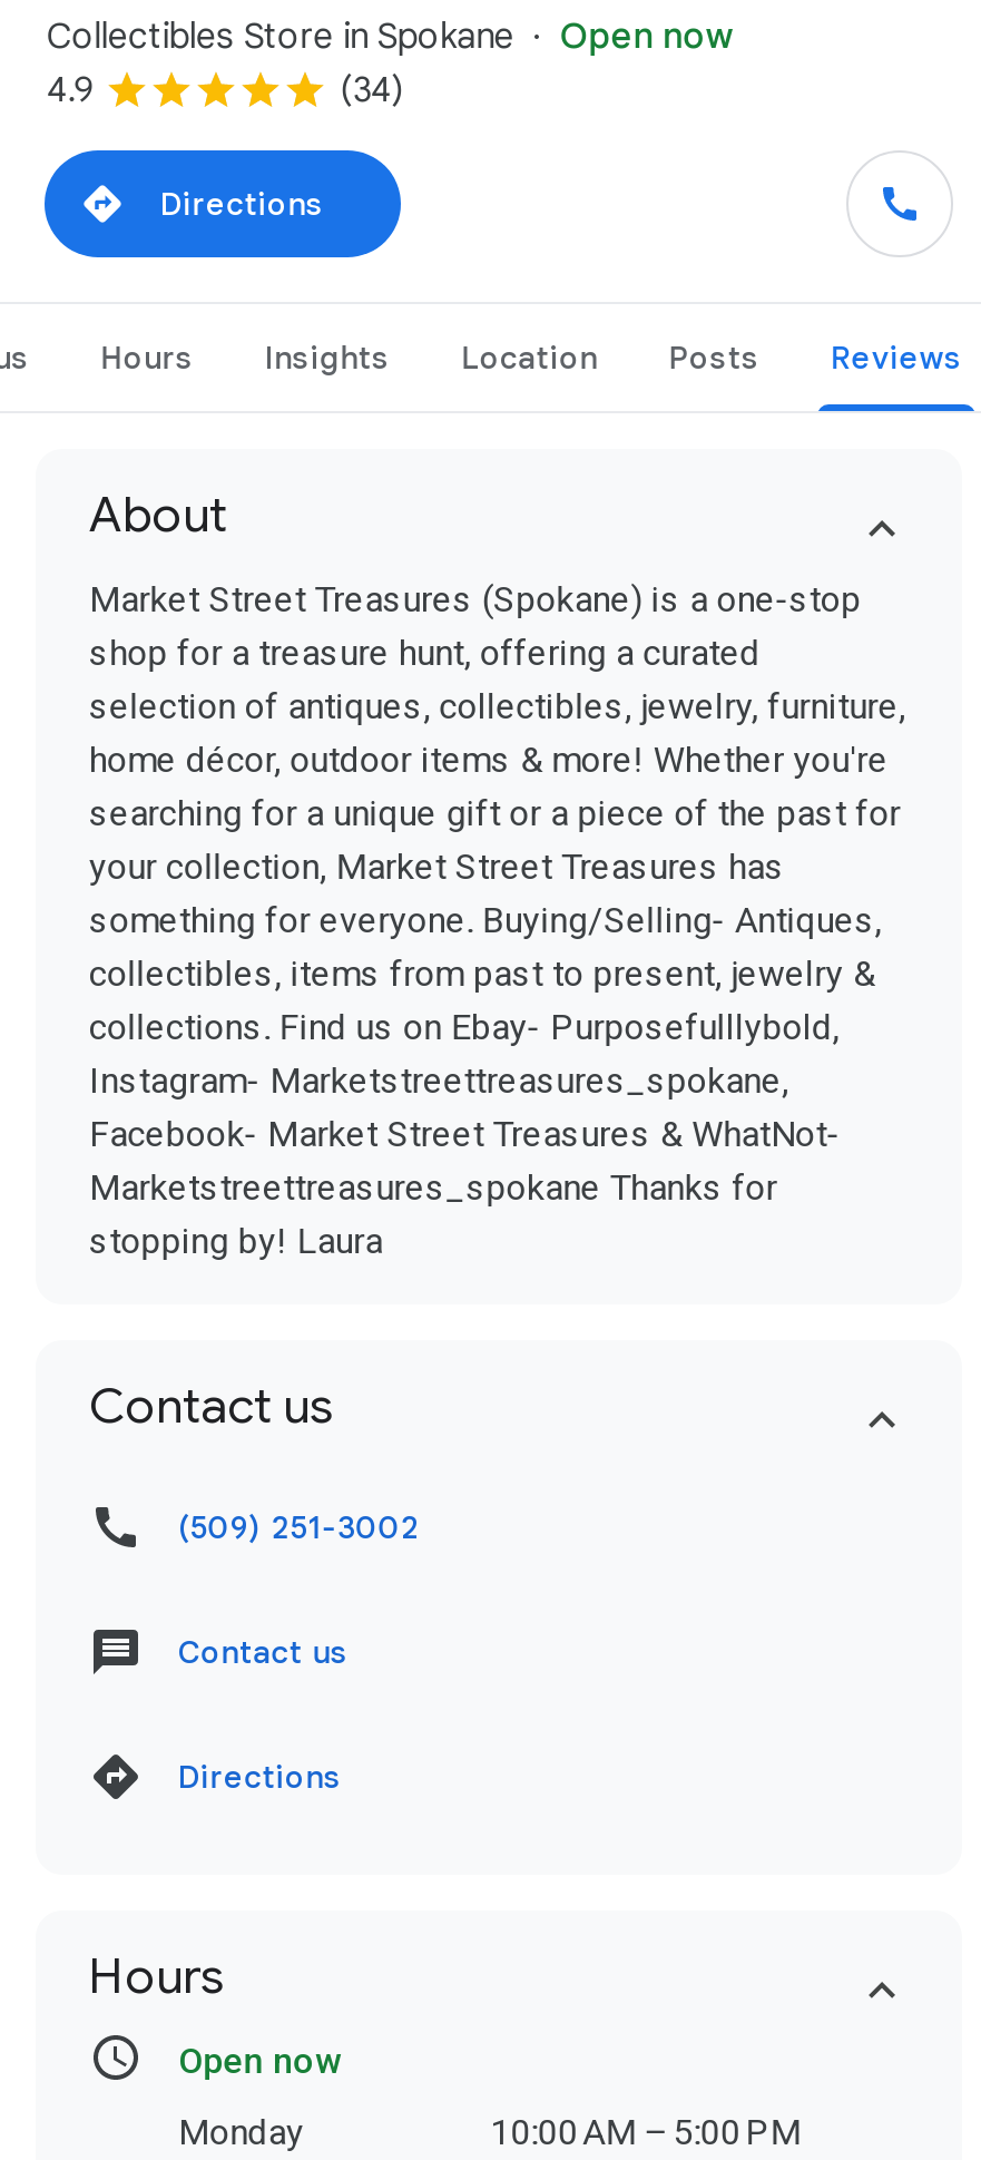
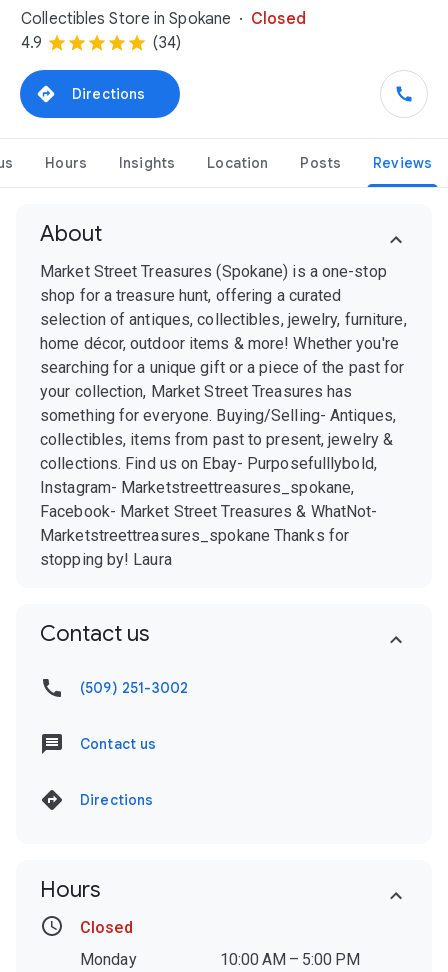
- Open now
+ Closed

- Open now
+ Closed
